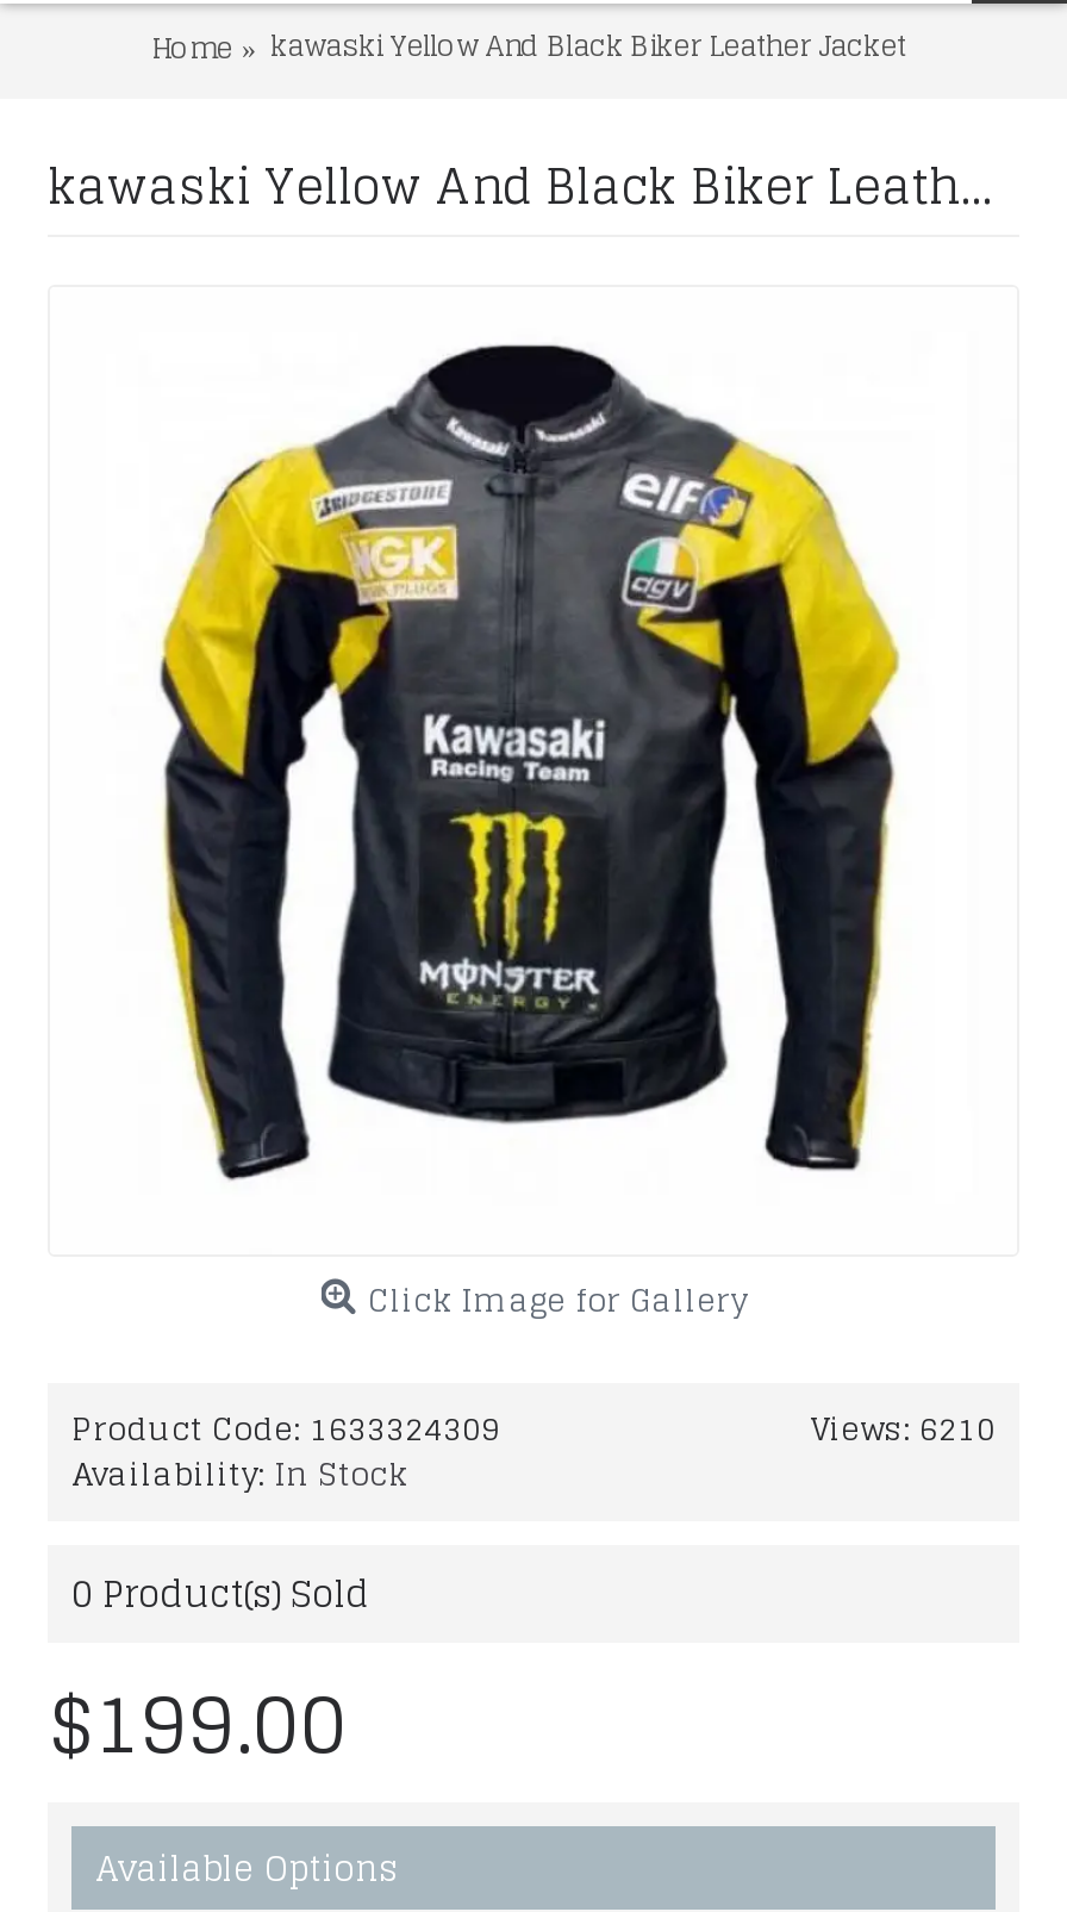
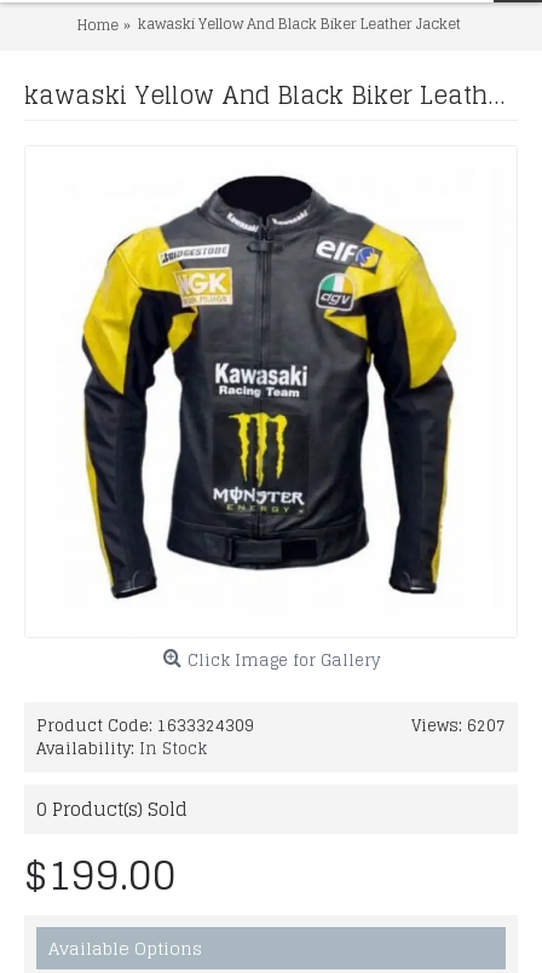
- Views: 6210
+ Views: 6207
